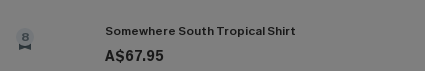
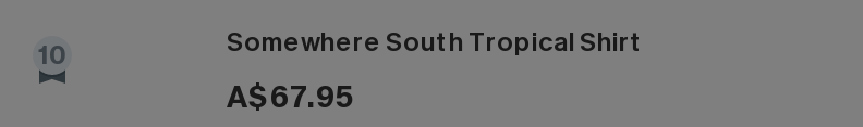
- 8
+ 10
